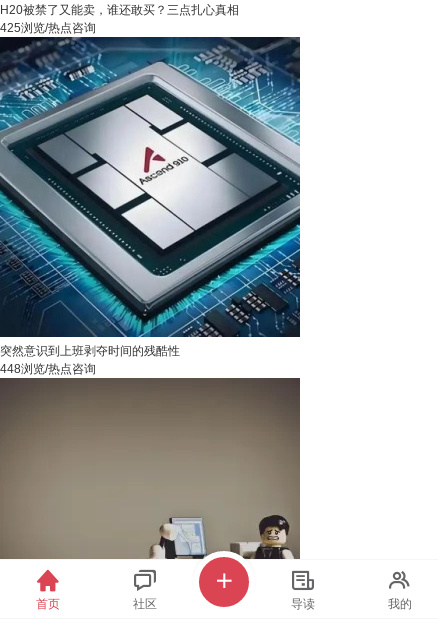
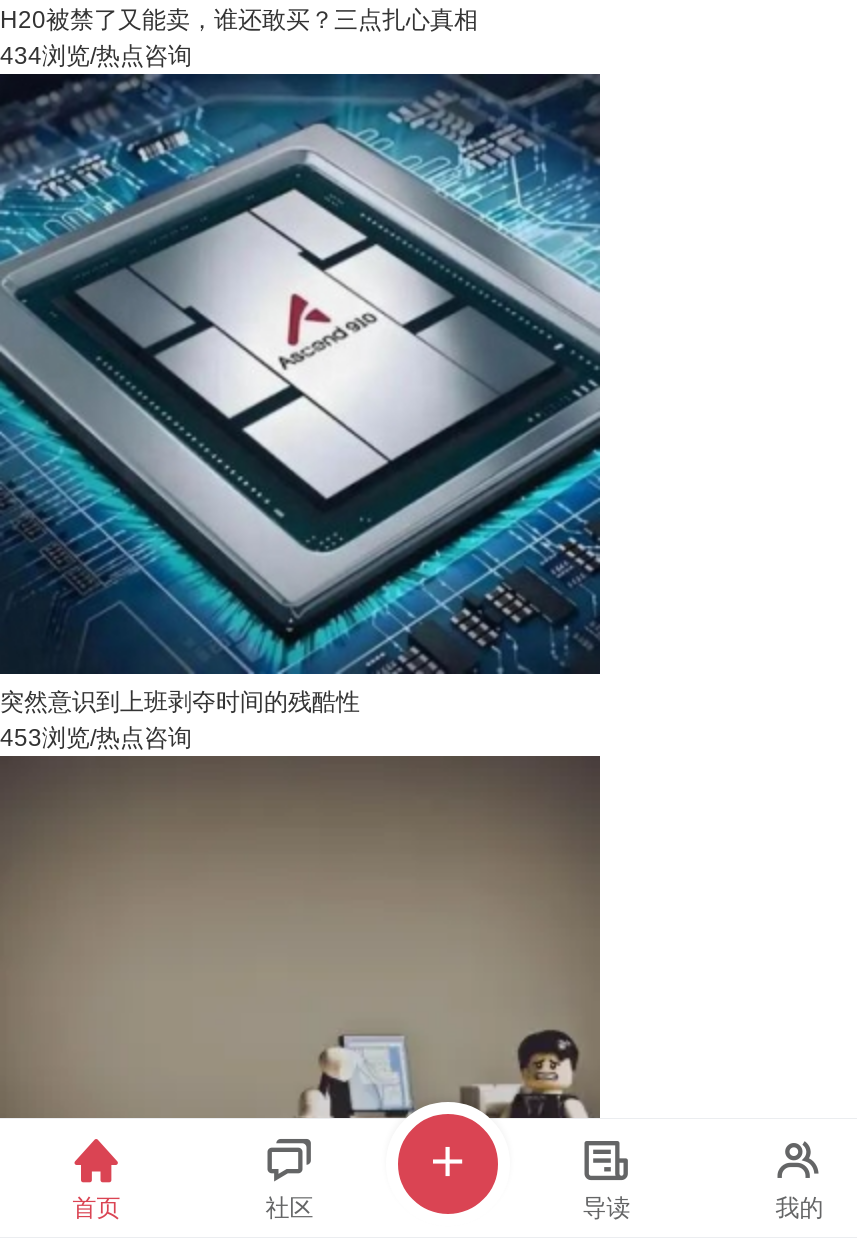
- 425浏览/热点咨询
+ 434浏览/热点咨询

- 448浏览/热点咨询
+ 453浏览/热点咨询
